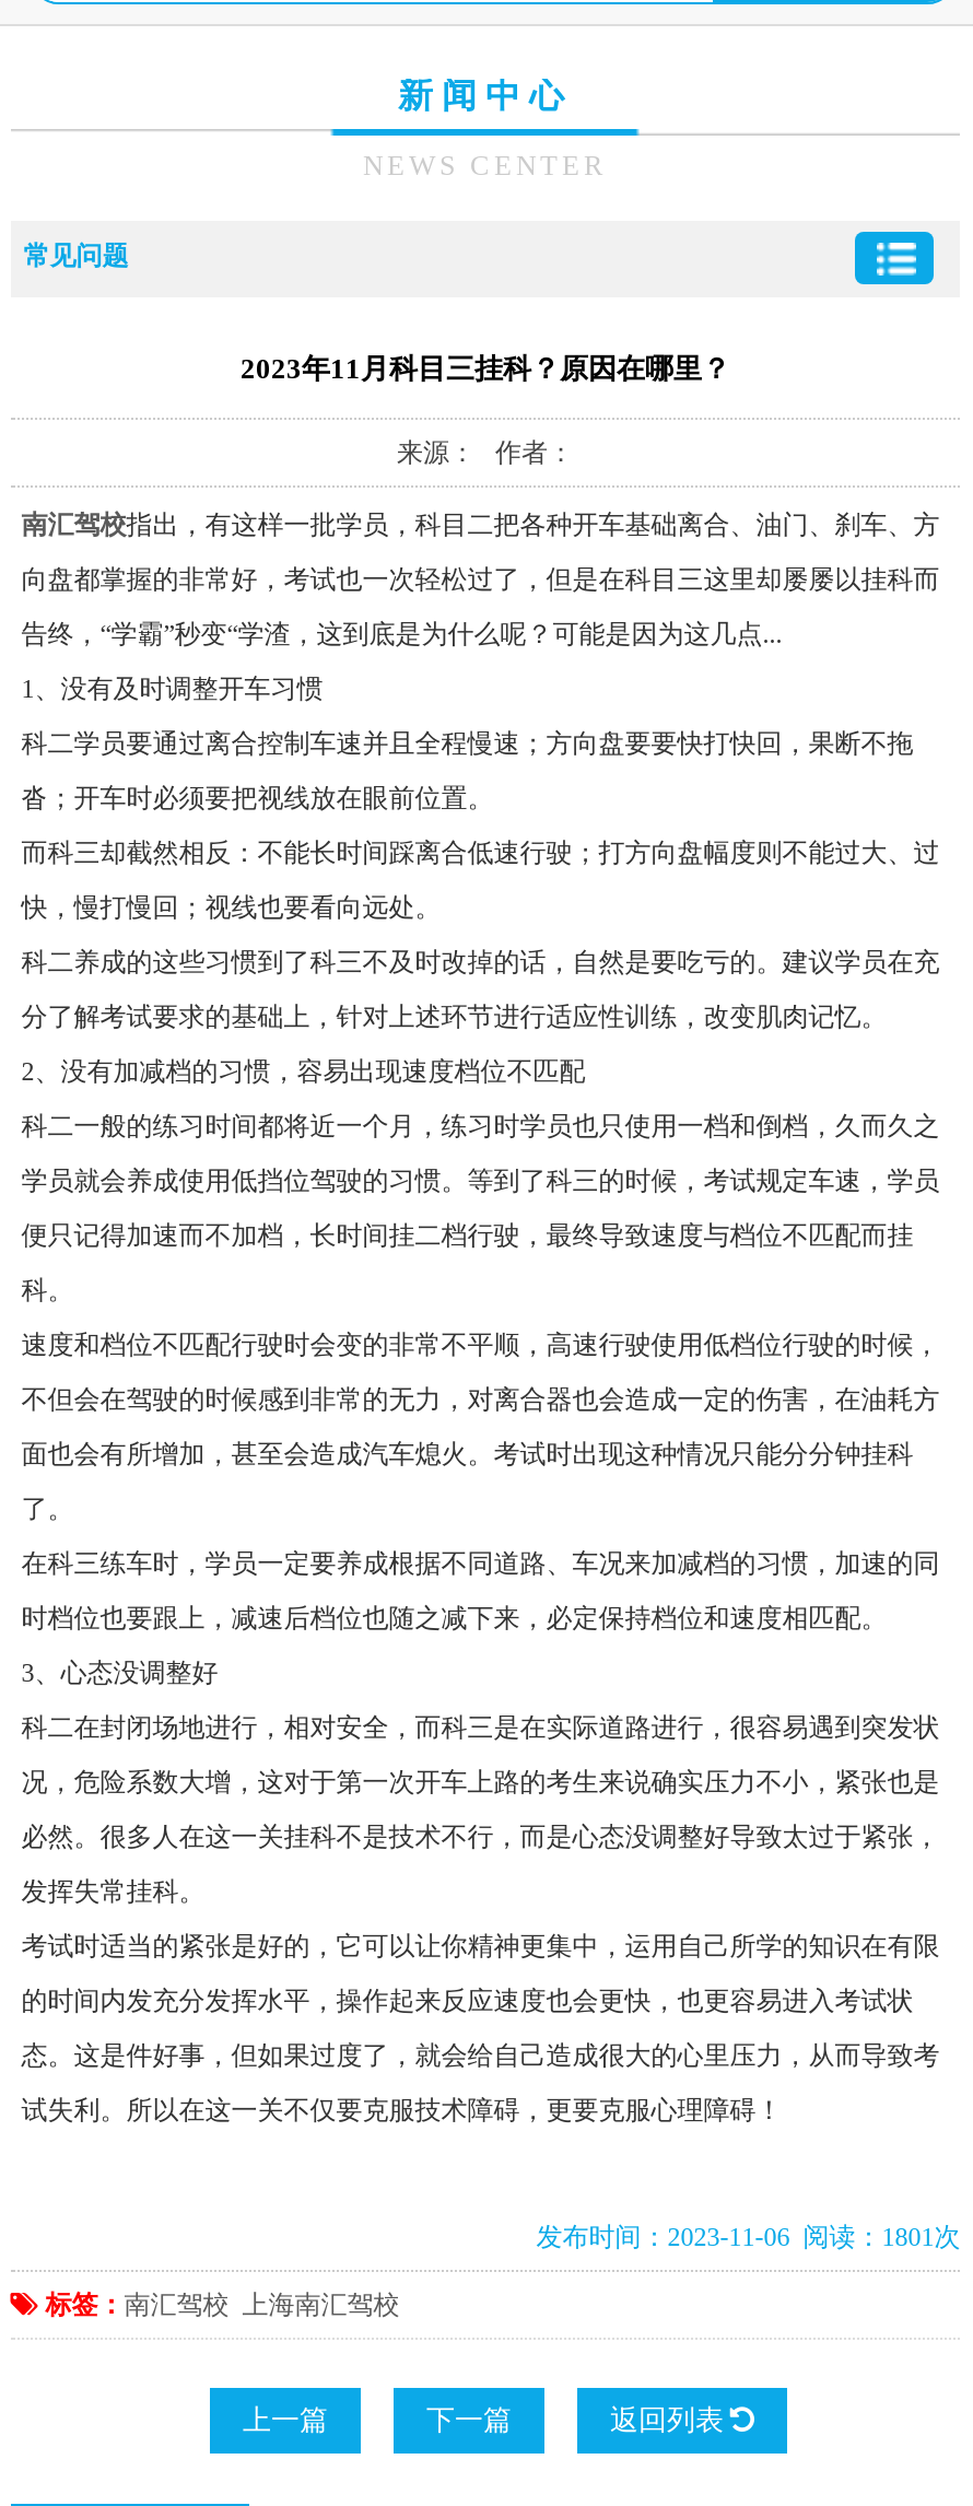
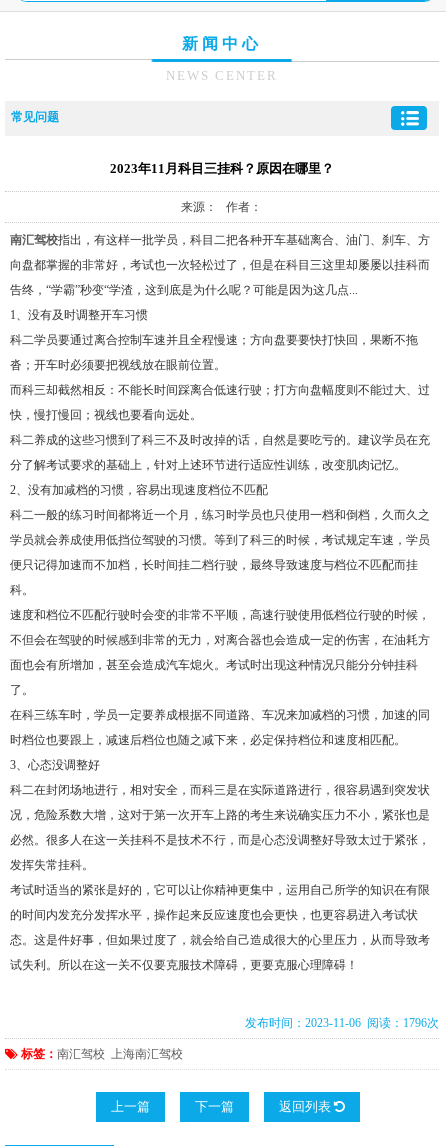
- 发布时间：2023-11-06 阅读：1801次
+ 发布时间：2023-11-06 阅读：1796次
